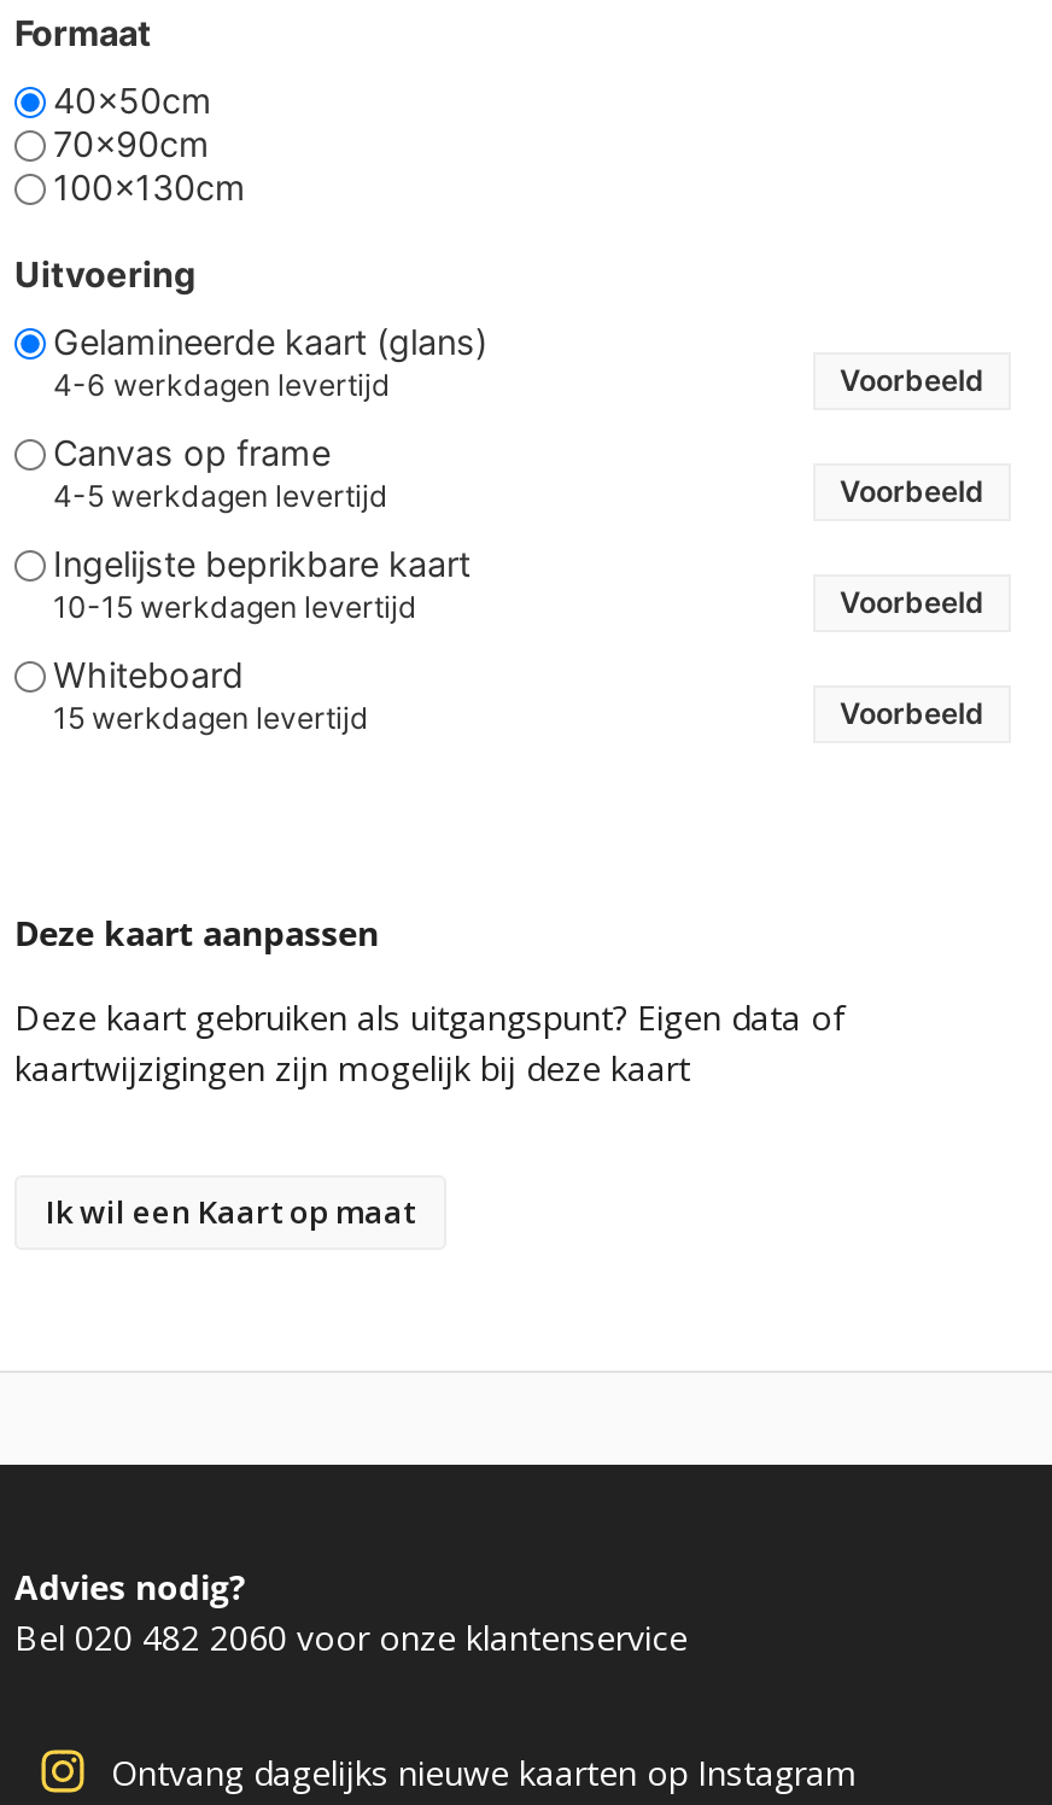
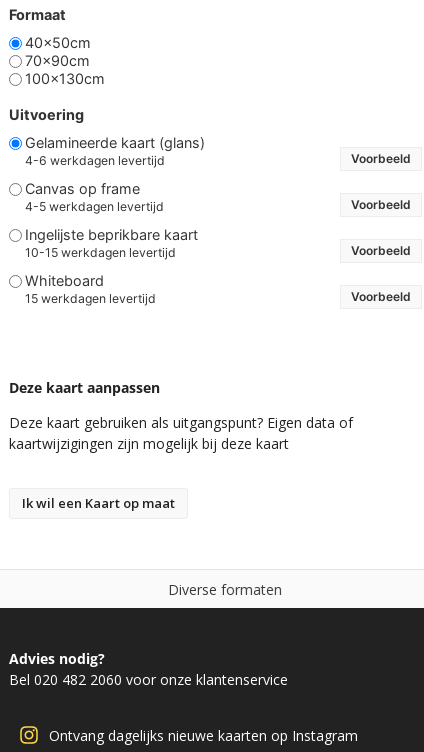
+ Diverse f ormaten
